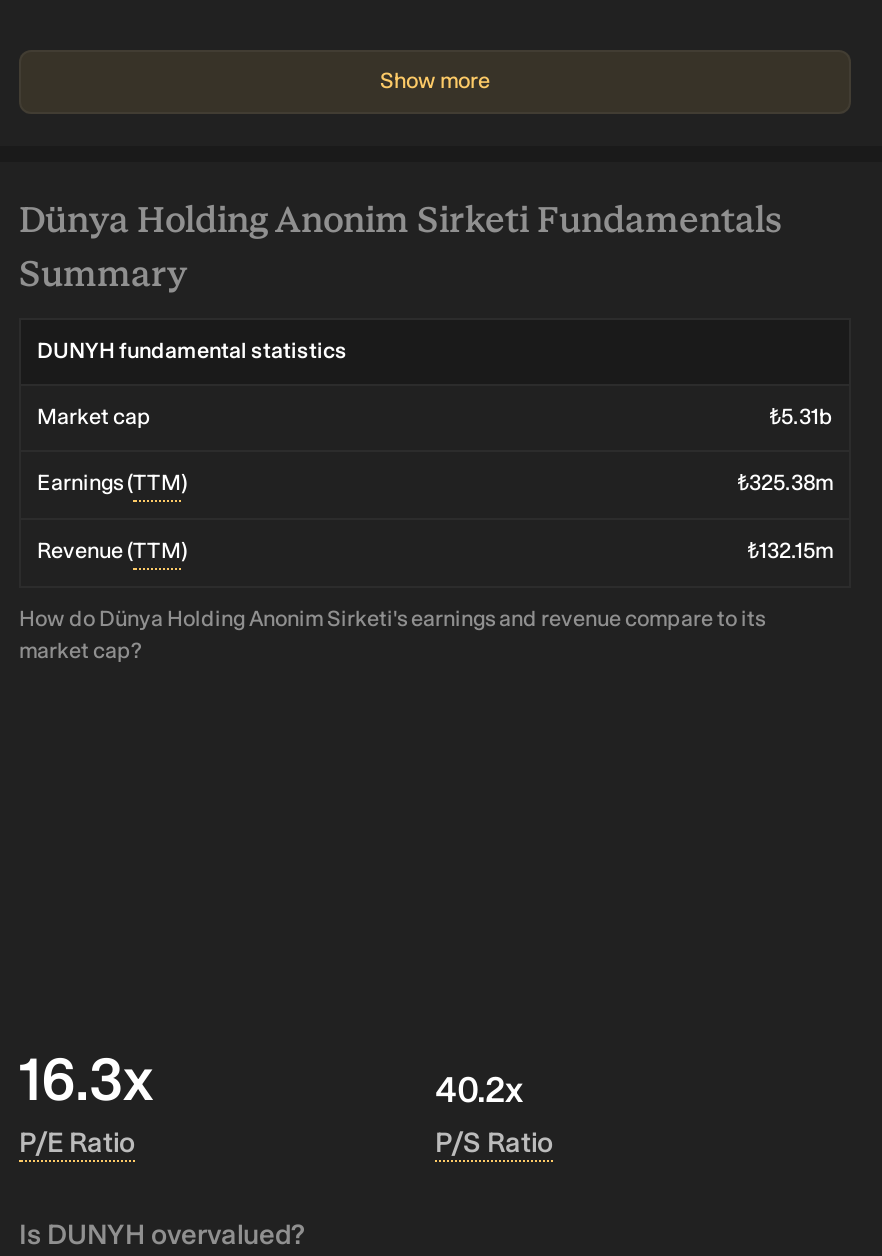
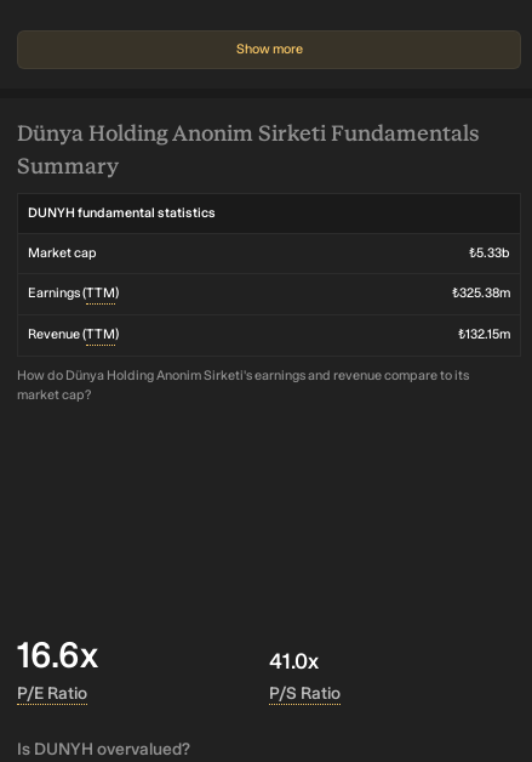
- ₺5.31b
+ ₺5.33b

- 16.3x
+ 16.6x

- 40.2x
+ 41.0x
